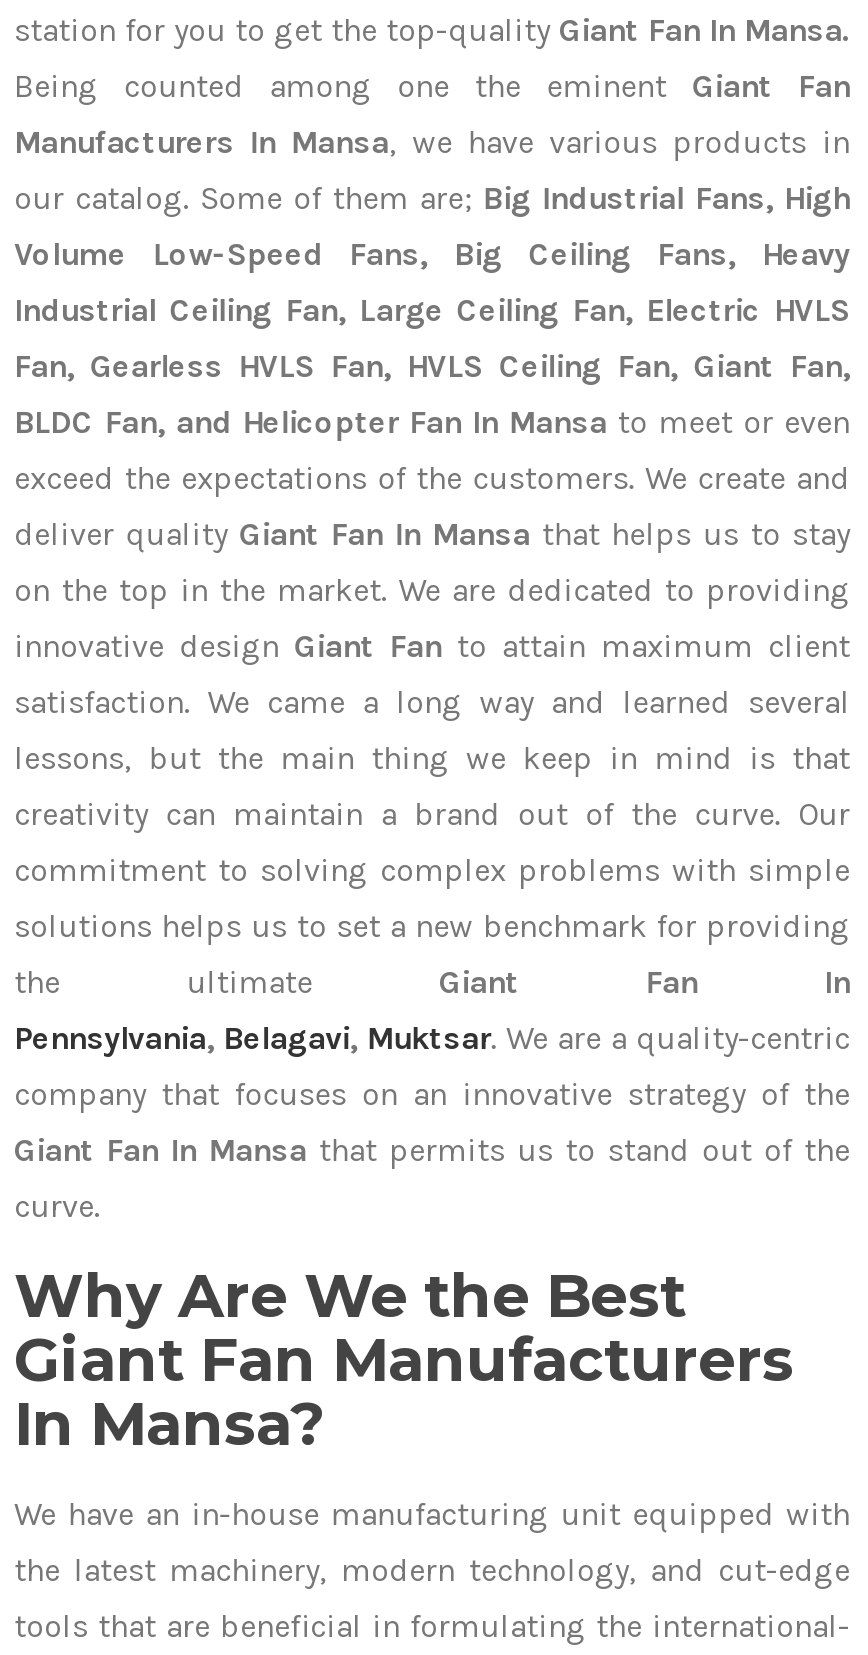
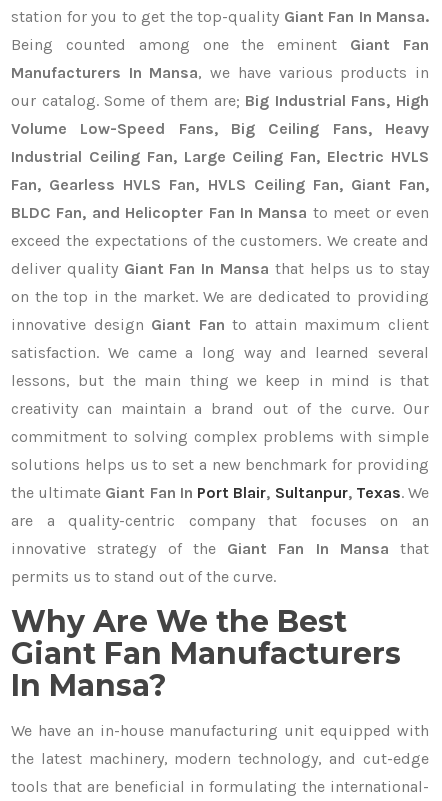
- the ultimate Giant Fan In
- Pennsylvania, Belagavi, Muktsar. We are a quality-centric
- company that focuses on an innovative strategy of the
- Giant Fan In Mansa that permits us to stand out of the
- curve.
+ the ultimate Giant Fan In Port Blair, Sultanpur, Texas. We
+ are a quality-centric company that focuses on an
+ innovative strategy of the Giant Fan In Mansa that
+ permits us to stand out of the curve.
